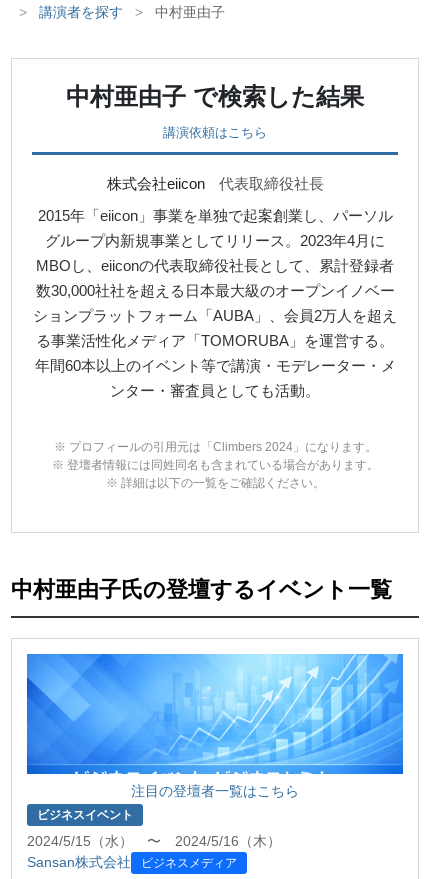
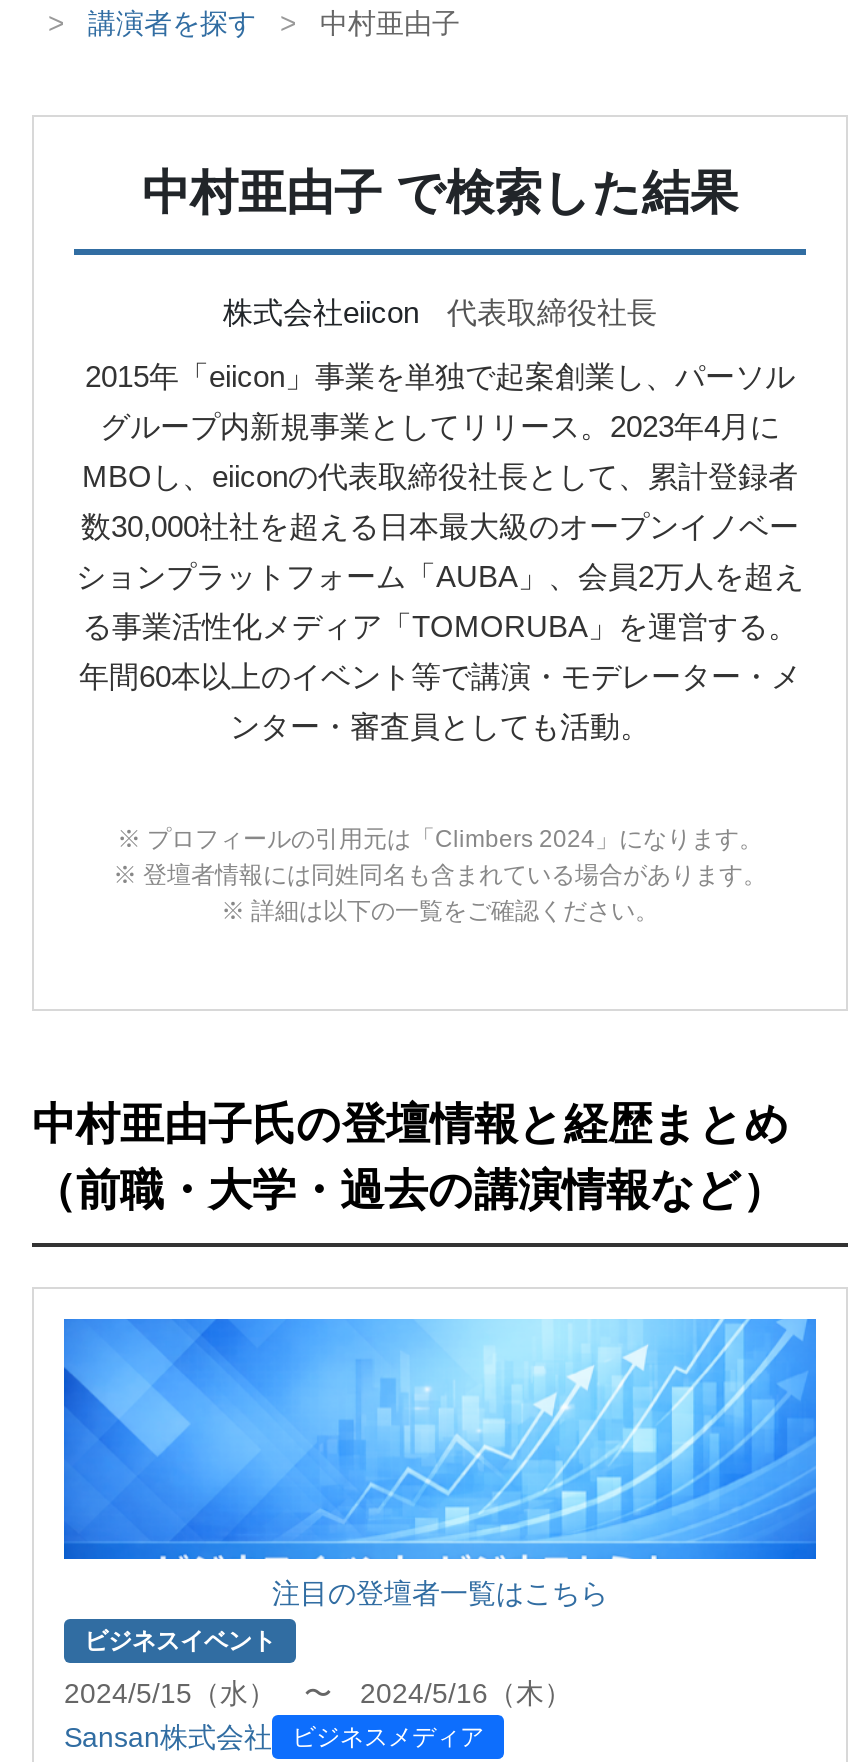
- 講演依頼はこちら

moved up: 株式会社eiicon | 代表取締役社長 | 2015年「eiicon」事業を単独で起案創業し、パーソル | ... | ※ 登壇者情報には同姓同名も含まれている場合があります。 | ※ 詳細は以下の一覧をご確認ください。

- 中村亜由子氏の登壇するイベント一覧
+ 中村亜由子氏の登壇情報と経歴まとめ
+ （前職・大学・過去の講演情報など）
